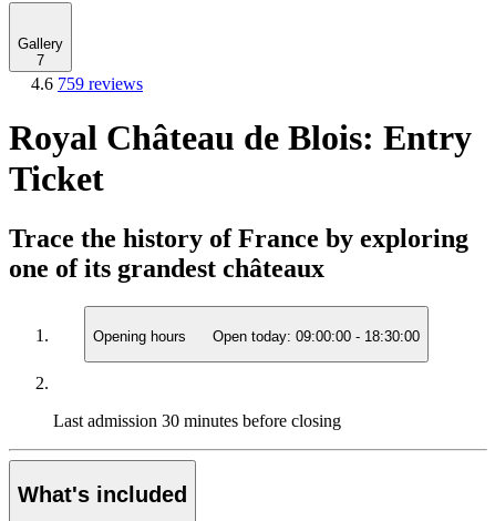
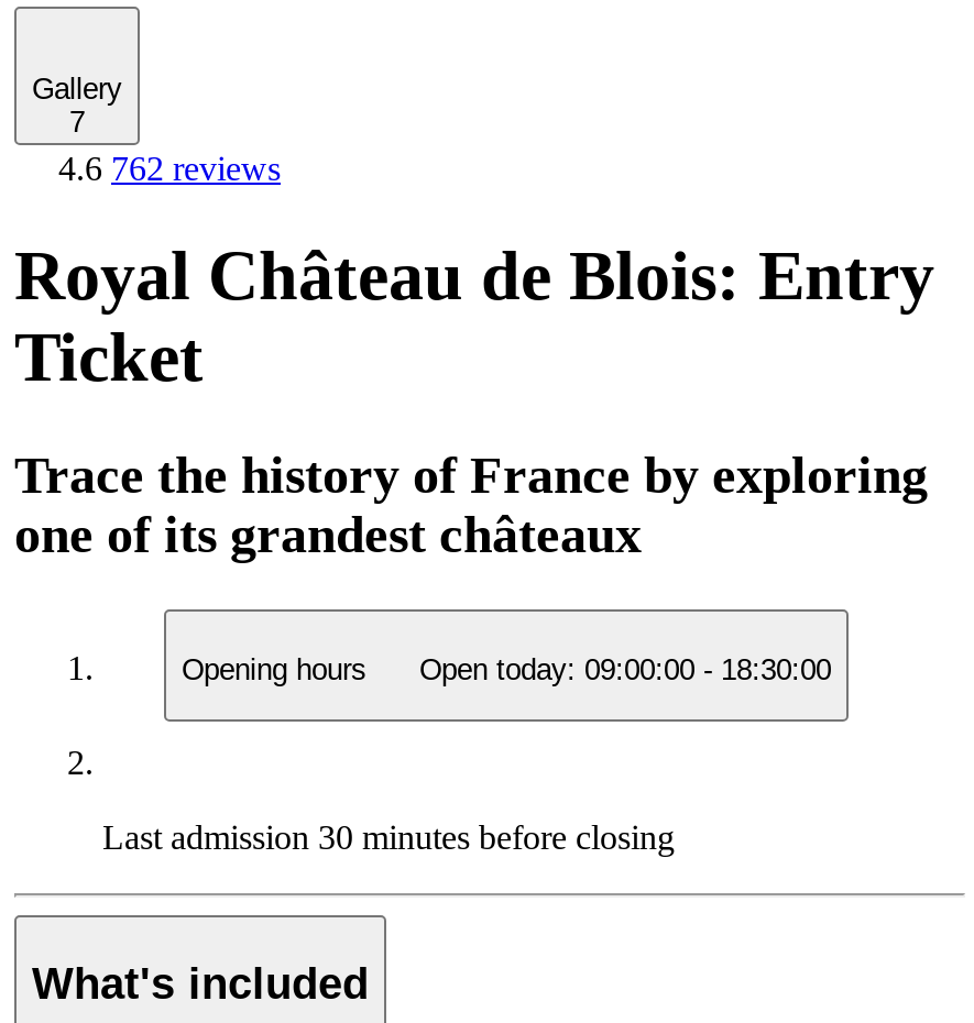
- 4.6 759 reviews
+ 4.6 762 reviews
